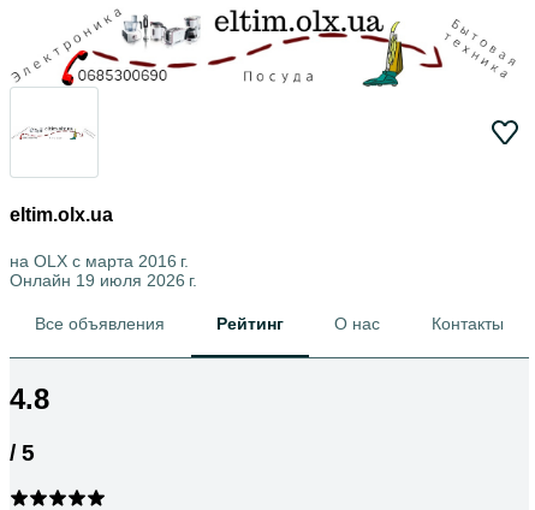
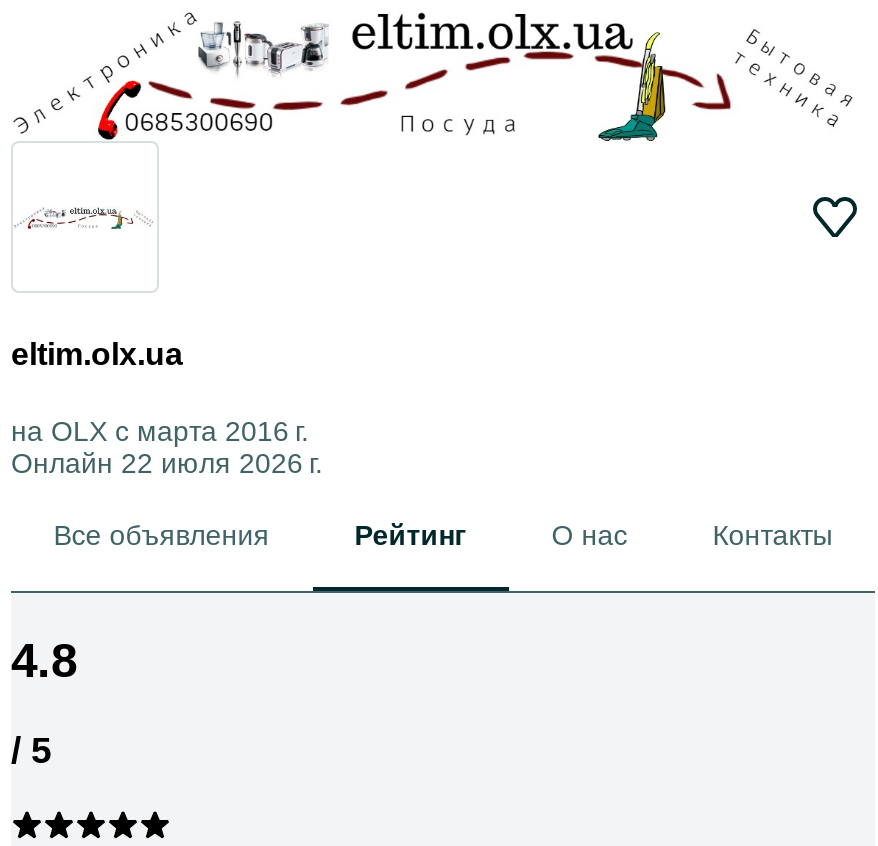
- Онлайн 19 июля 2026 г.
+ Онлайн 22 июля 2026 г.
